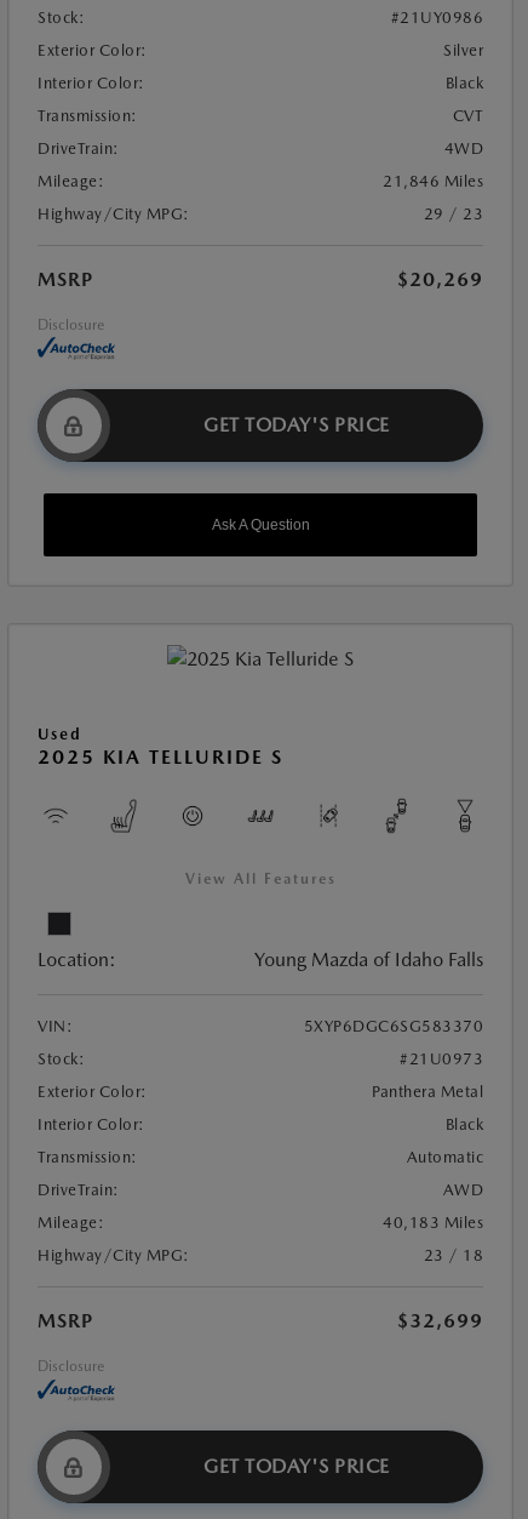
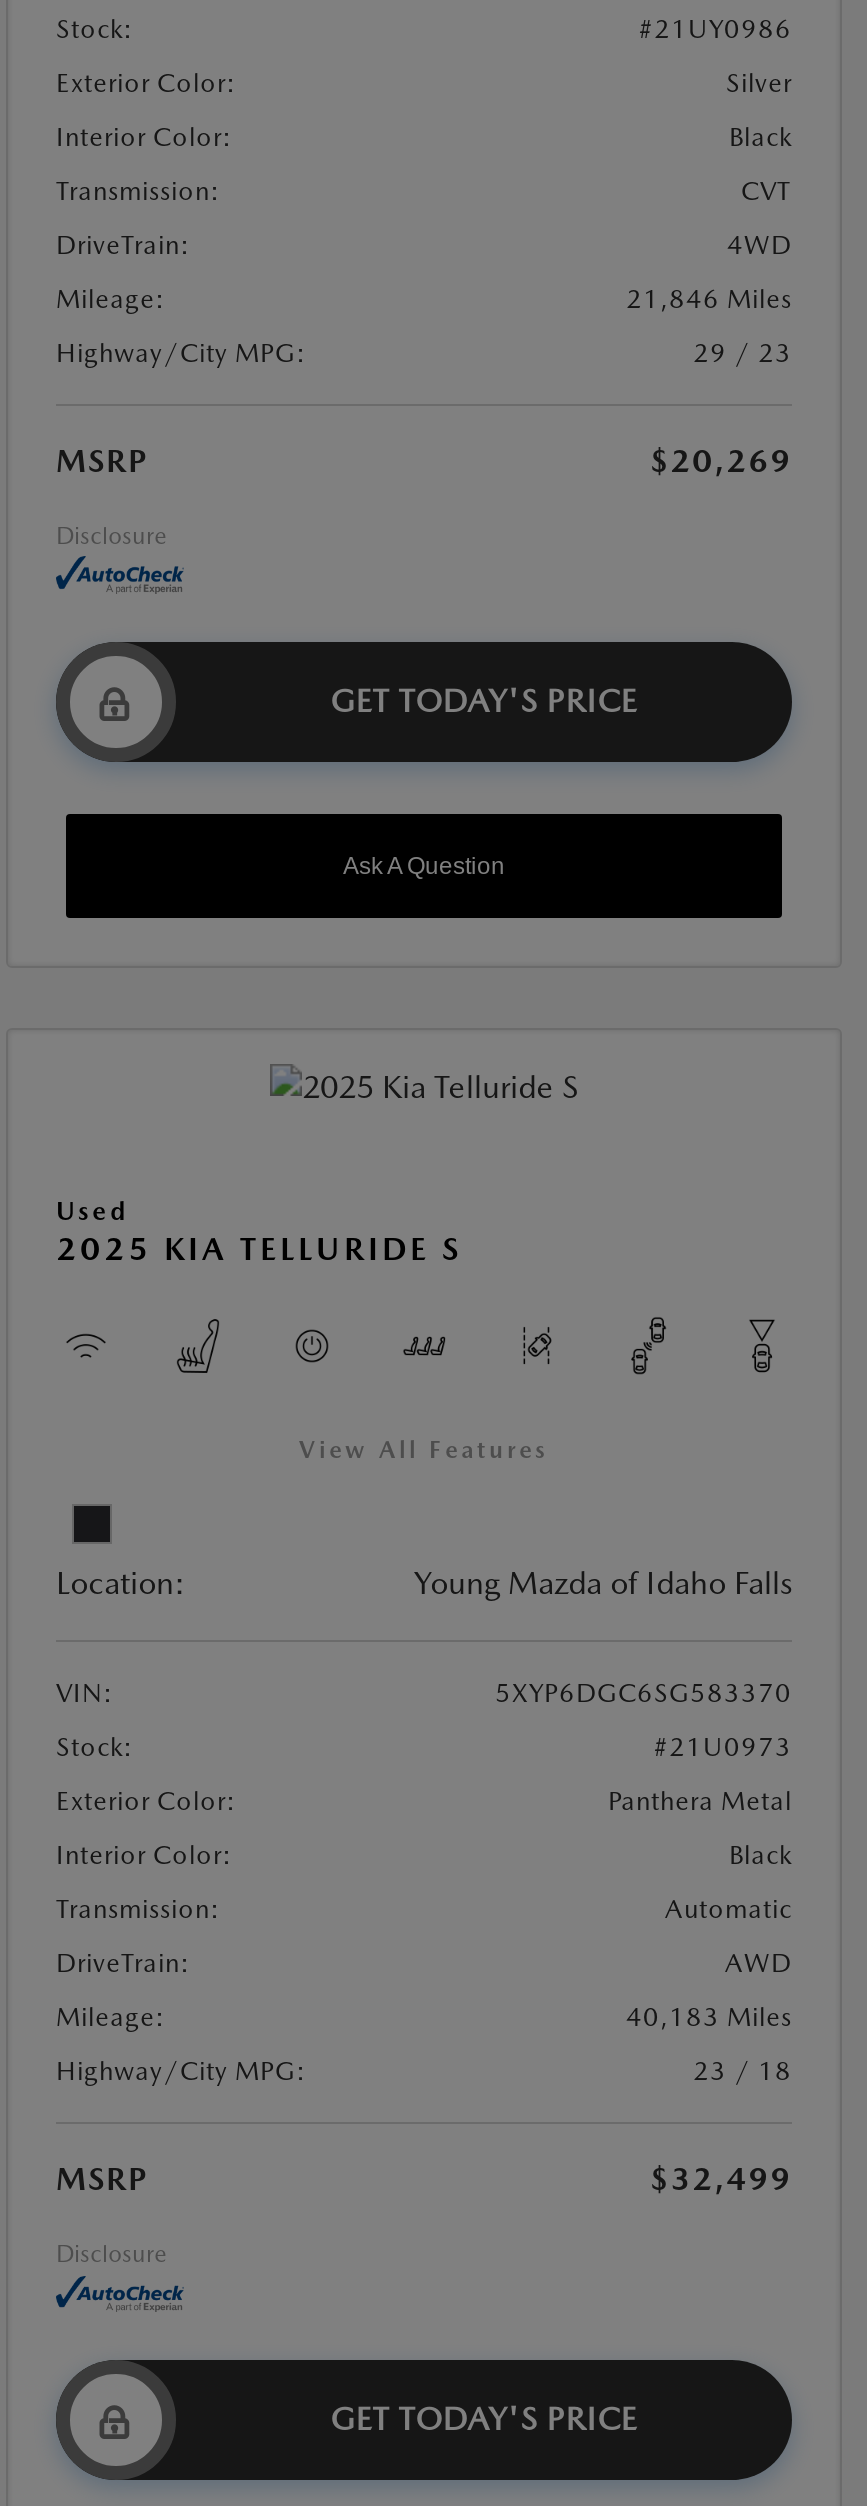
- $32,699
+ $32,499
